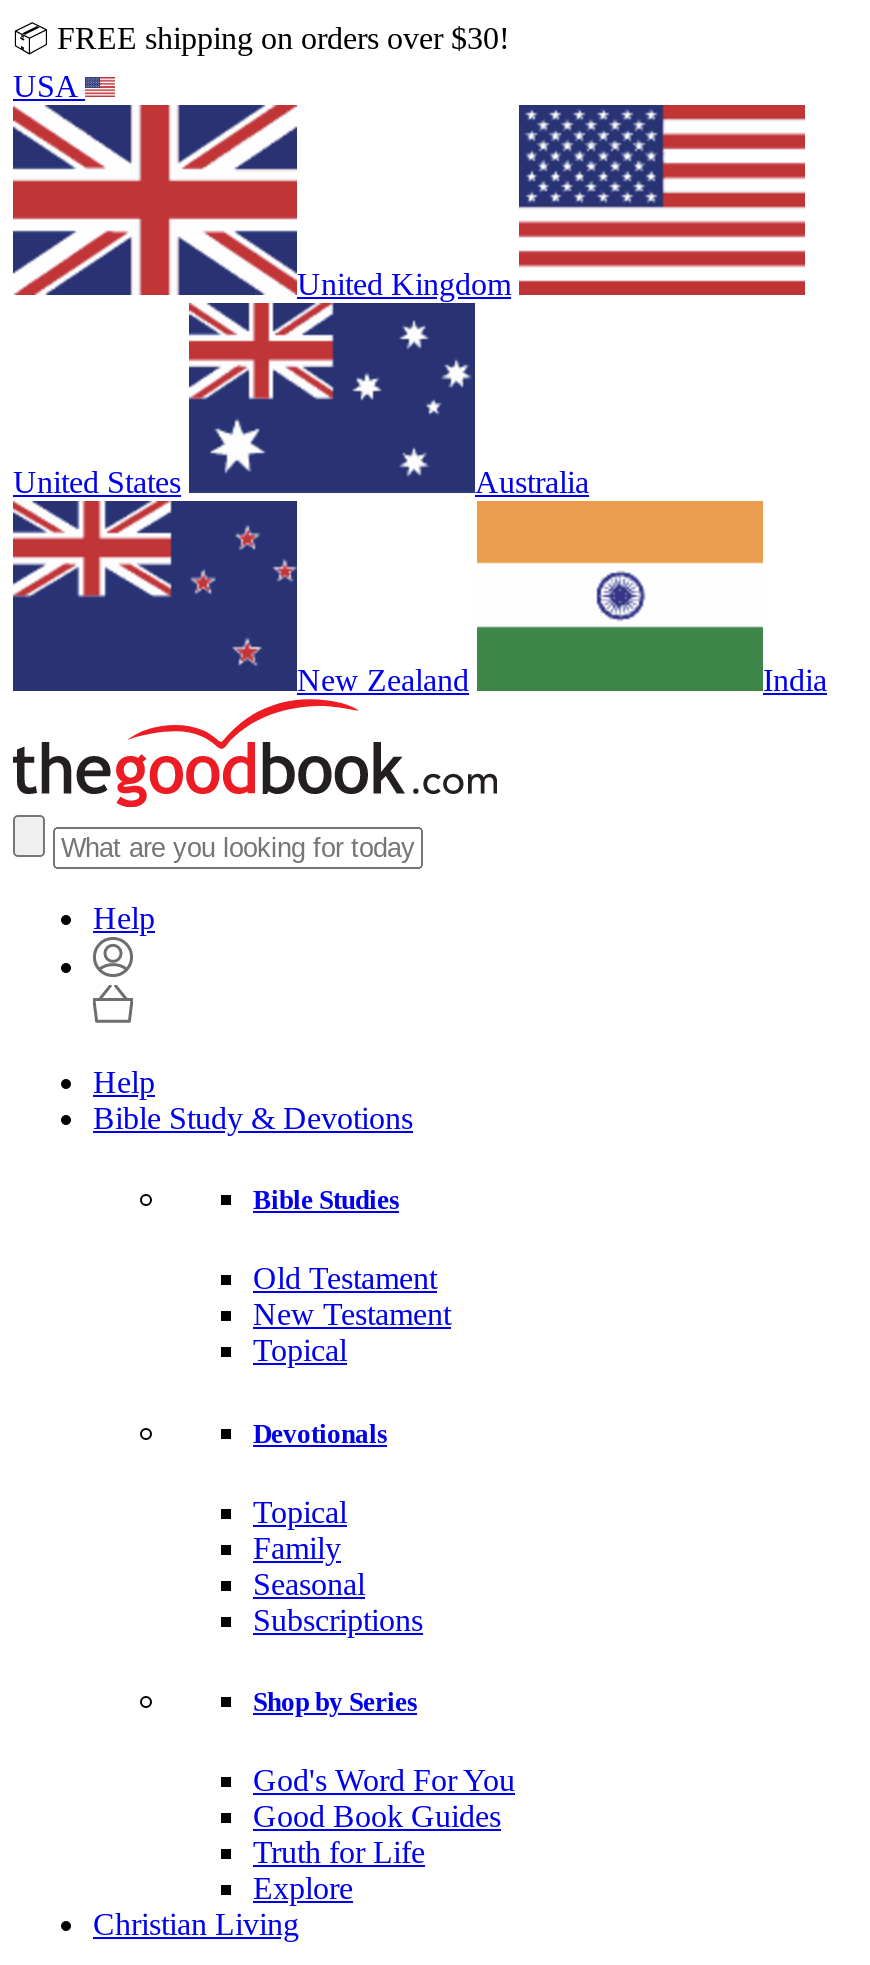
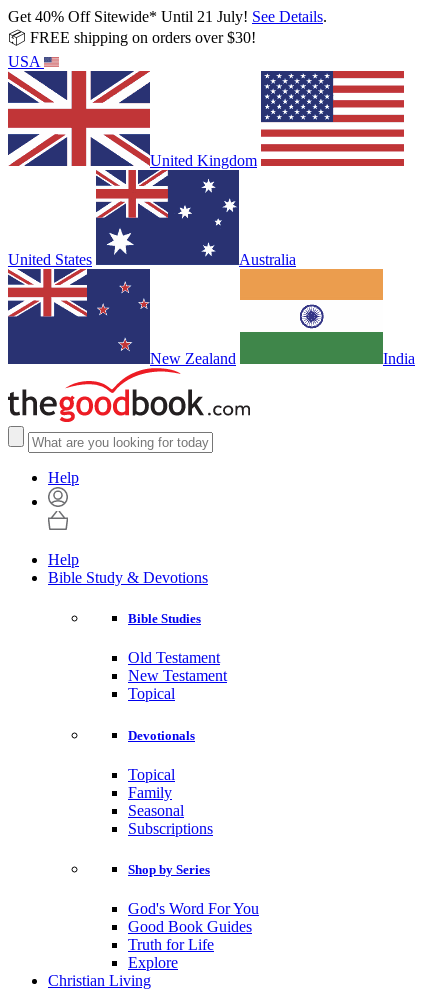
+ Get 40% Off Sitewide* Until 21 July! See Details.
